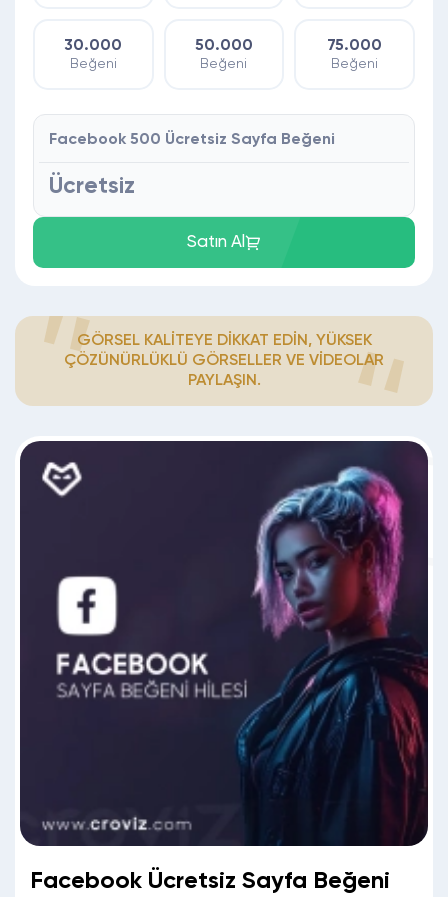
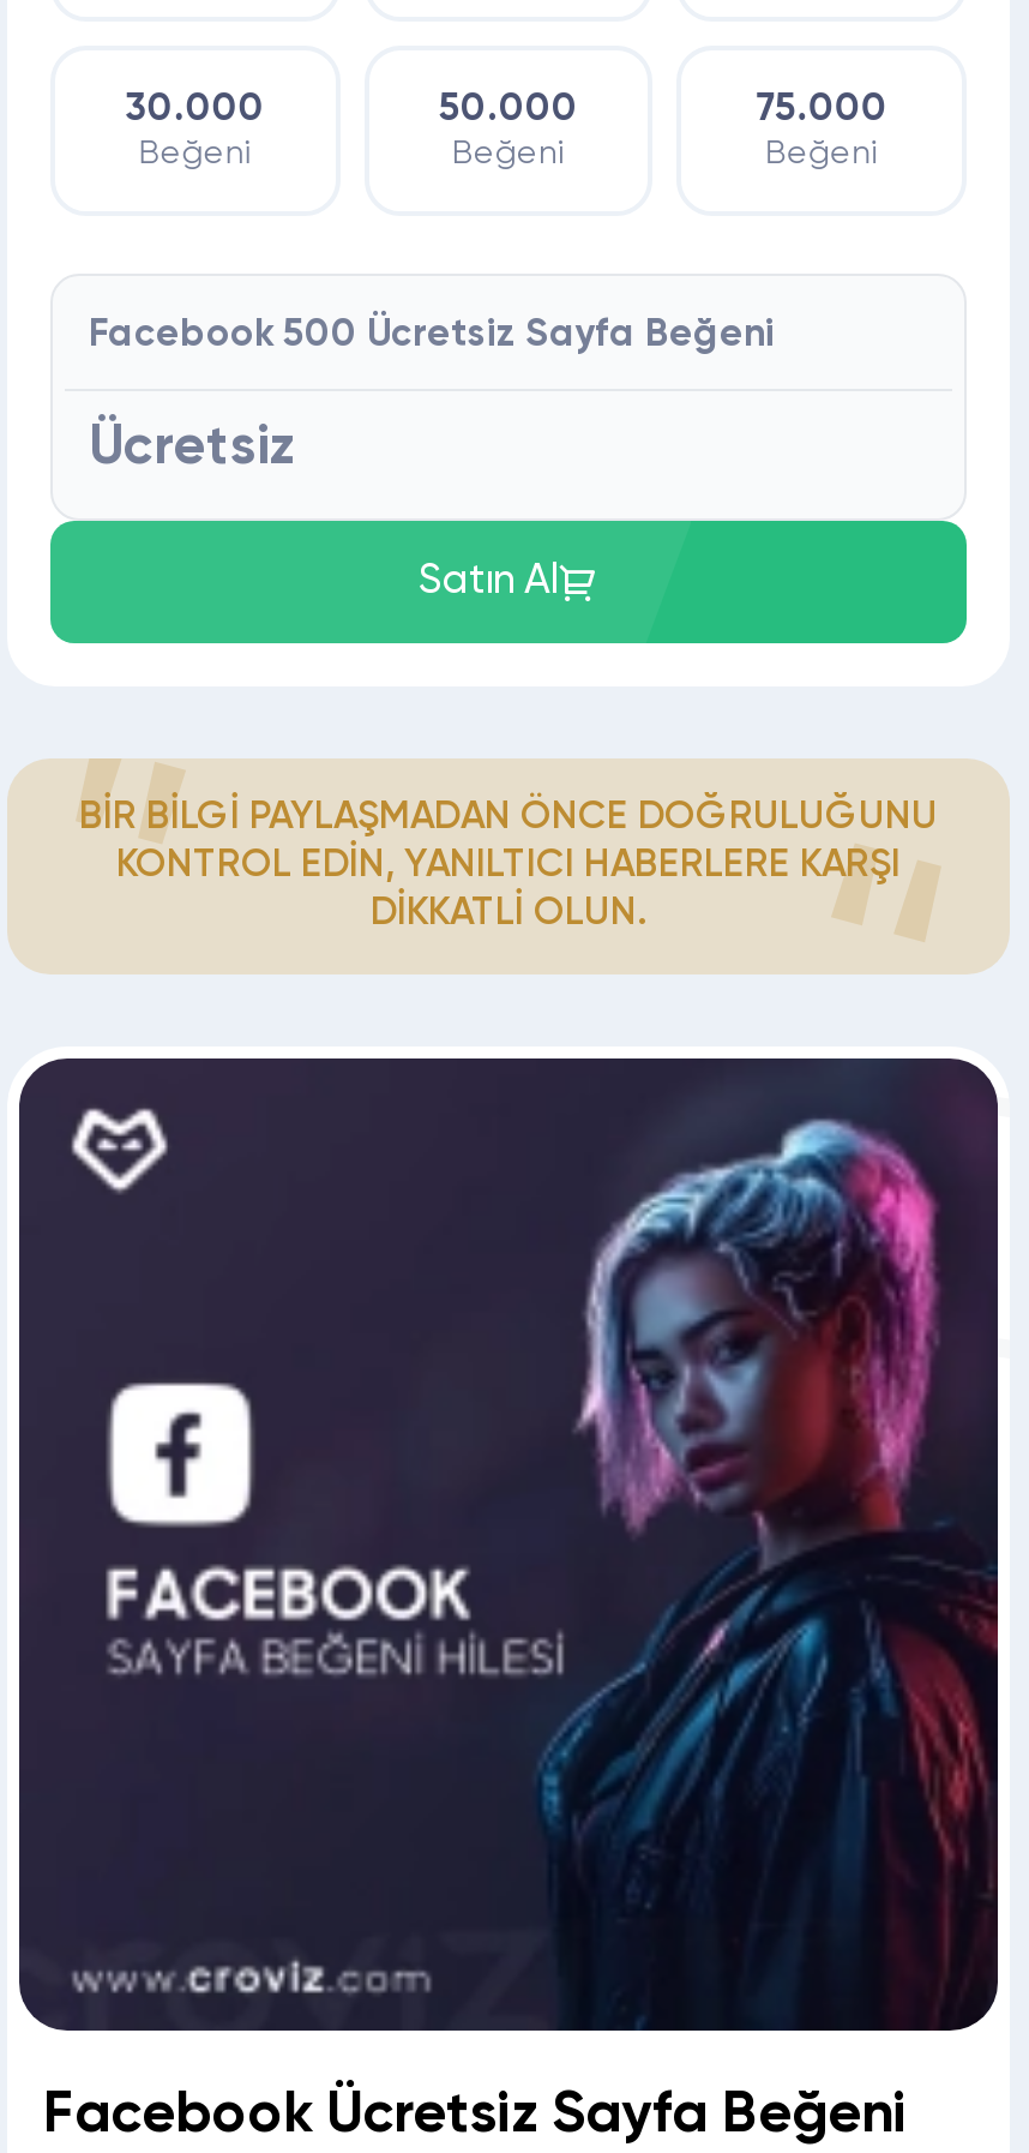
- GÖRSEL KALITEYE DIKKAT EDIN, YÜKSEK
- ÇÖZÜNÜRLÜKLÜ GÖRSELLER VE VIDEOLAR
- PAYLAŞIN.
+ BIR BILGI PAYLAŞMADAN ÖNCE DOĞRULUĞUNU
+ KONTROL EDIN, YANILTICI HABERLERE KARŞI
+ DIKKATLI OLUN.
